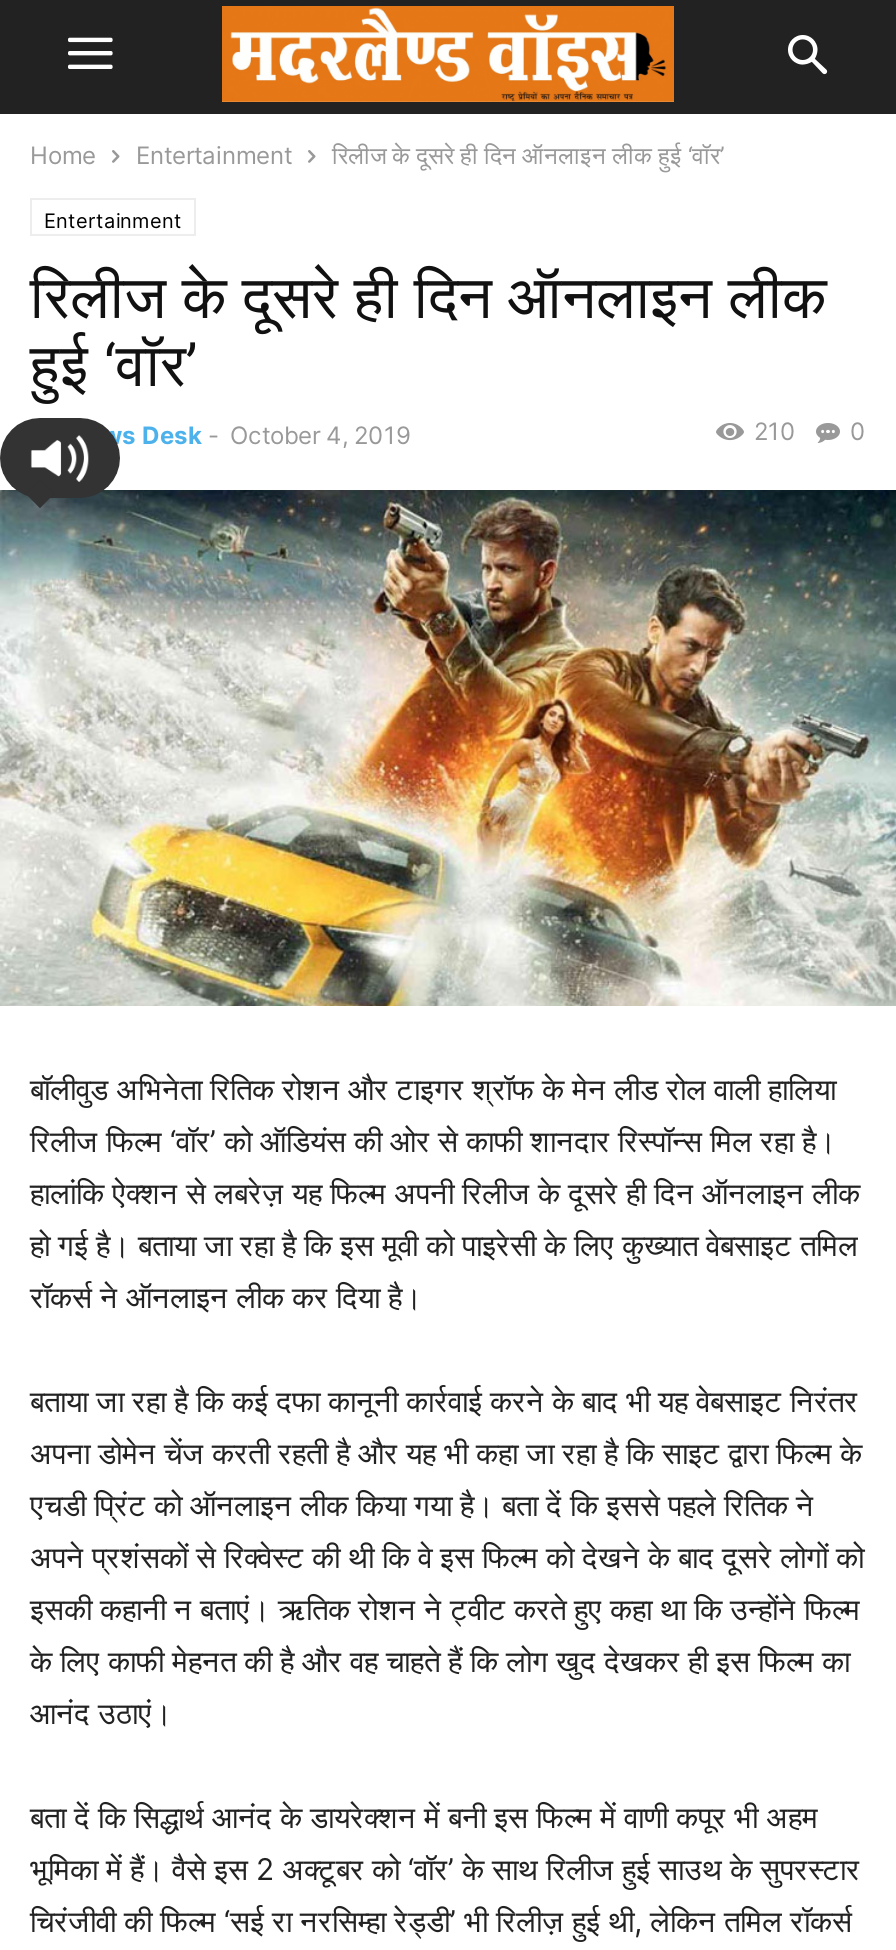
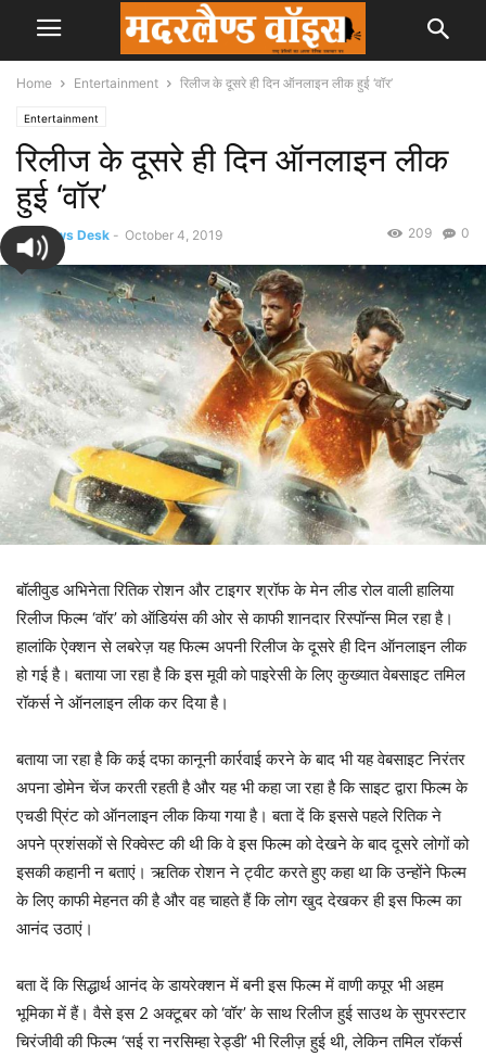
- 210 0
+ 209 0
